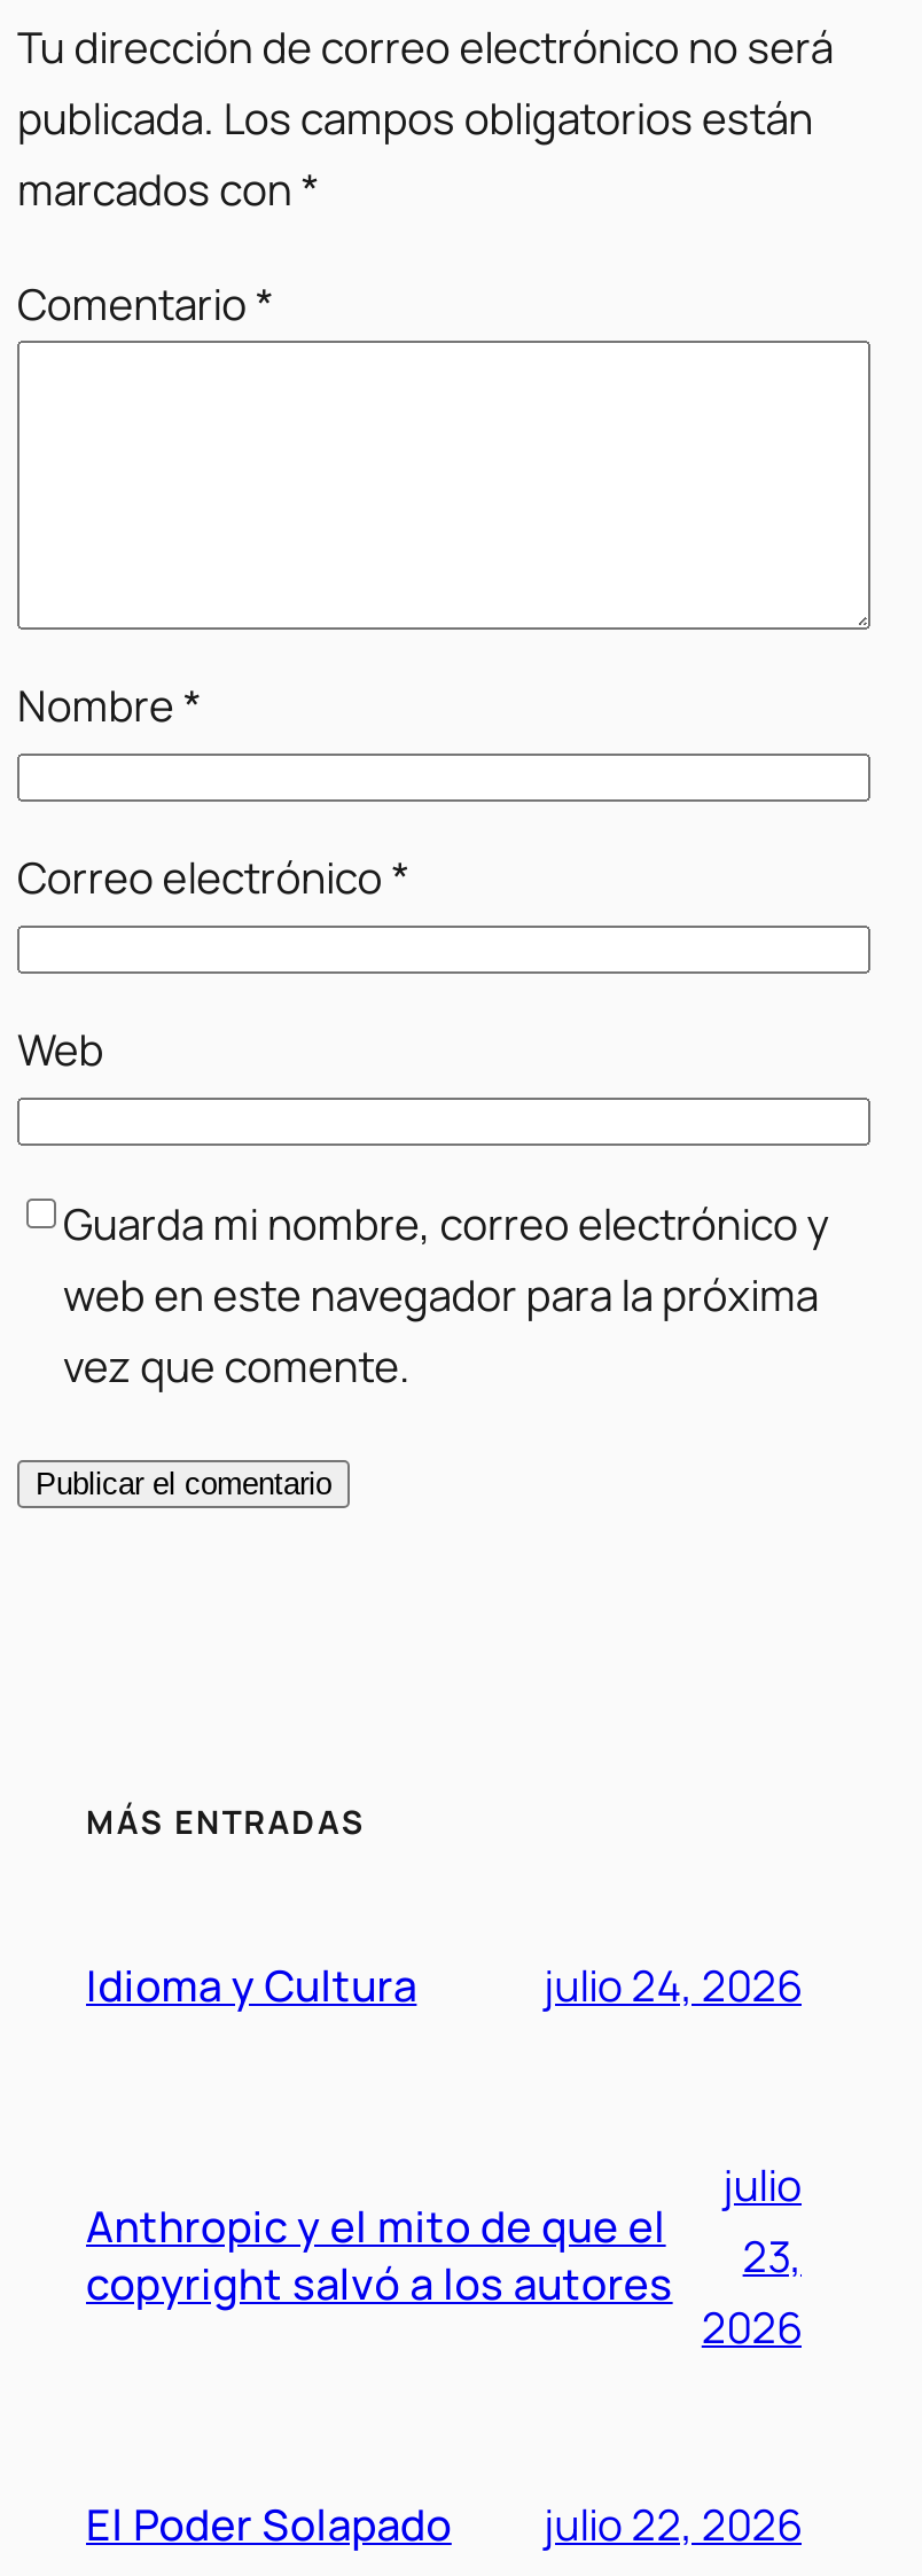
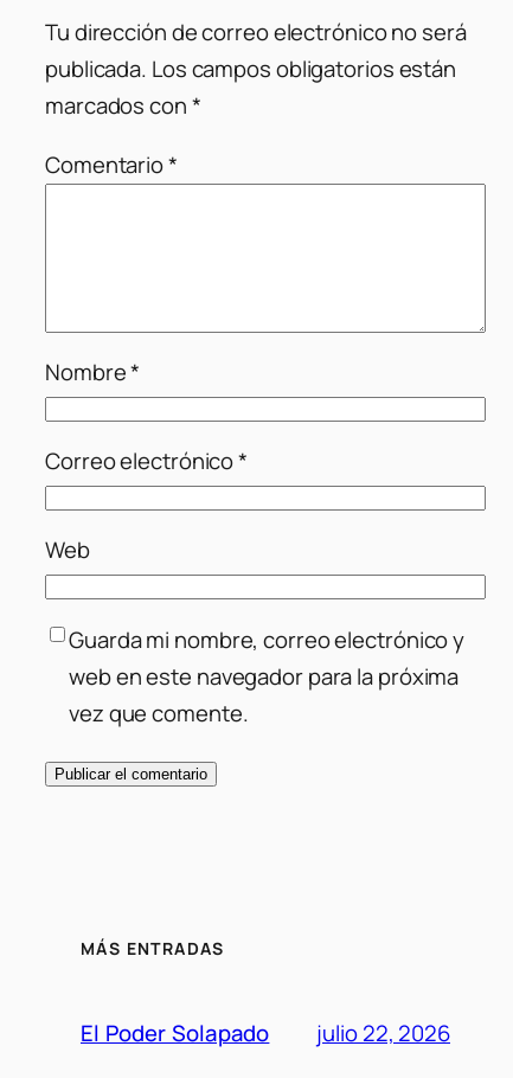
- Idioma y Cultura
- julio 24, 2026

- julio
- 23,
- 2026

- Anthropic y el mito de que el
- copyright salvó a los autores
